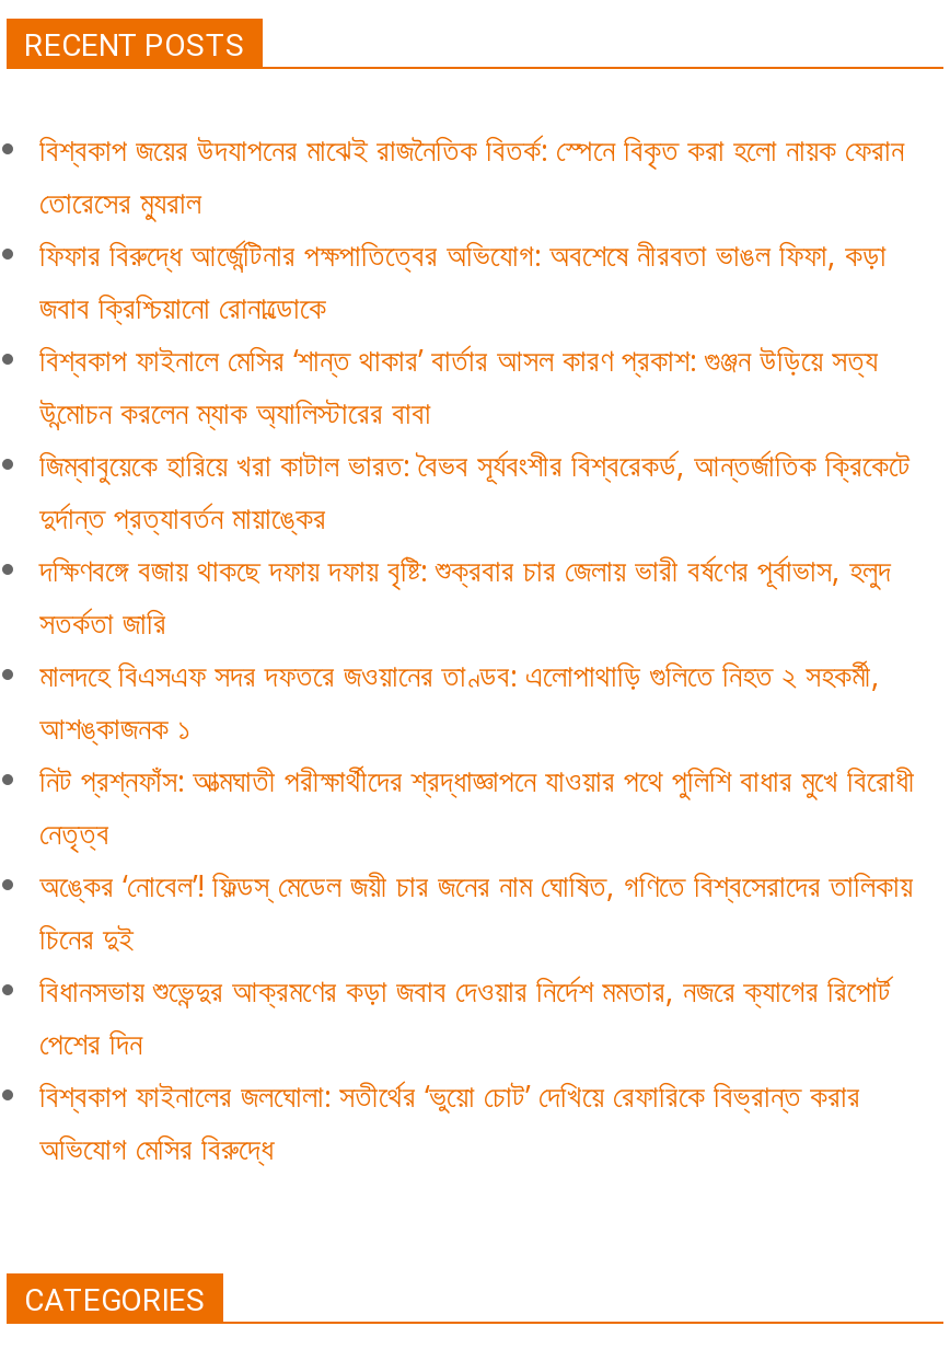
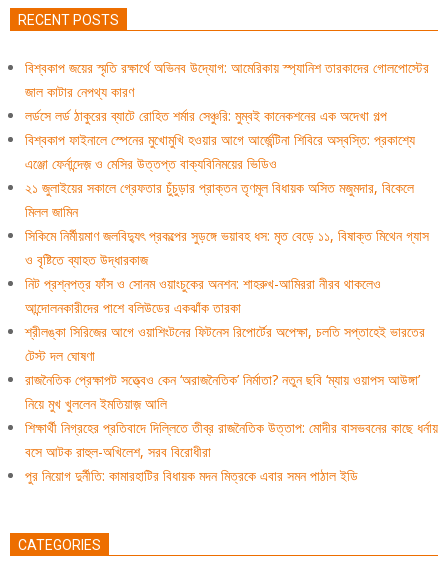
- বিশ্বকাপ জয়ের উদযাপনের মাঝেই রাজনৈতিক বিতর্ক: স্পেনে বিকৃত করা হলো নায়ক ফেরান
- তোরেসের ম্যুরাল
- ফিফার বিরুদ্ধে আর্জেন্টিনার পক্ষপাতিত্বের অভিযোগ: অবশেষে নীরবতা ভাঙল ফিফা, কড়া
- জবাব ক্রিশ্চিয়ানো রোনাল্ডোকে
- বিশ্বকাপ ফাইনালে মেসির ‘শান্ত থাকার’ বার্তার আসল কারণ প্রকাশ: গুঞ্জন উড়িয়ে সত্য
- উন্মোচন করলেন ম্যাক অ্যালিস্টারের বাবা
- জিম্বাবুয়েকে হারিয়ে খরা কাটাল ভারত: বৈভব সূর্যবংশীর বিশ্বরেকর্ড, আন্তর্জাতিক ক্রিকেটে
- দুর্দান্ত প্রত্যাবর্তন মায়াঙ্কের
- দক্ষিণবঙ্গে বজায় থাকছে দফায় দফায় বৃষ্টি: শুক্রবার চার জেলায় ভারী বর্ষণের পূর্বাভাস, হলুদ
- সতর্কতা জারি
- মালদহে বিএসএফ সদর দফতরে জওয়ানের তাণ্ডব: এলোপাথাড়ি গুলিতে নিহত ২ সহকর্মী,
- আশঙ্কাজনক ১
- নিট প্রশ্নফাঁস: আত্মঘাতী পরীক্ষার্থীদের শ্রদ্ধাজ্ঞাপনে যাওয়ার পথে পুলিশি বাধার মুখে বিরোধী
- নেতৃত্ব
- অঙ্কের ‘নোবেল’! ফিল্ডস্‌ মেডেল জয়ী চার জনের নাম ঘোষিত, গণিতে বিশ্বসেরাদের তালিকায়
- চিনের দুই
- বিধানসভায় শুভেন্দুর আক্রমণের কড়া জবাব দেওয়ার নির্দেশ মমতার, নজরে ক্যাগের রিপোর্ট
- পেশের দিন
- বিশ্বকাপ ফাইনালের জলঘোলা: সতীর্থের ‘ভুয়ো চোট’ দেখিয়ে রেফারিকে বিভ্রান্ত করার
- অভিযোগ মেসির বিরুদ্ধে
+ বিশ্বকাপ জয়ের স্মৃতি রক্ষার্থে অভিনব উদ্যোগ: আমেরিকায় স্প্যানিশ তারকাদের গোলপোস্টের
+ জাল কাটার নেপথ্য কারণ
+ লর্ডসে লর্ড ঠাকুরের ব্যাটে রোহিত শর্মার সেঞ্চুরি: মুম্বই কানেকশনের এক অদেখা গল্প
+ বিশ্বকাপ ফাইনালে স্পেনের মুখোমুখি হওয়ার আগে আর্জেন্টিনা শিবিরে অস্বস্তি: প্রকাশ্যে
+ এঞ্জো ফের্নান্দেজ় ও মেসির উত্তপ্ত বাক্যবিনিময়ের ভিডিও
+ ২১ জুলাইয়ের সকালে গ্রেফতার চুঁচুড়ার প্রাক্তন তৃণমূল বিধায়ক অসিত মজুমদার, বিকেলে
+ মিলল জামিন
+ সিকিমে নির্মীয়মাণ জলবিদ্যুৎ প্রকল্পের সুড়ঙ্গে ভয়াবহ ধস: মৃত বেড়ে ১১, বিষাক্ত মিথেন গ্যাস
+ ও বৃষ্টিতে ব্যাহত উদ্ধারকাজ
+ নিট প্রশ্নপত্র ফাঁস ও সোনম ওয়াংচুকের অনশন: শাহরুখ-আমিররা নীরব থাকলেও
+ আন্দোলনকারীদের পাশে বলিউডের একঝাঁক তারকা
+ শ্রীলঙ্কা সিরিজের আগে ওয়াশিংটনের ফিটনেস রিপোর্টের অপেক্ষা, চলতি সপ্তাহেই ভারতের
+ টেস্ট দল ঘোষণা
+ রাজনৈতিক প্রেক্ষাপট সত্ত্বেও কেন ‘অরাজনৈতিক’ নির্মাতা? নতুন ছবি ‘ম্যায় ওয়াপস আউঙ্গা’
+ নিয়ে মুখ খুললেন ইমতিয়াজ় আলি
+ শিক্ষার্থী নিগ্রহের প্রতিবাদে দিল্লিতে তীব্র রাজনৈতিক উত্তাপ: মোদীর বাসভবনের কাছে ধর্নায়
+ বসে আটক রাহুল-অখিলেশ, সরব বিরোধীরা
+ পুর নিয়োগ দুর্নীতি: কামারহাটির বিধায়ক মদন মিত্রকে এবার সমন পাঠাল ইডি
